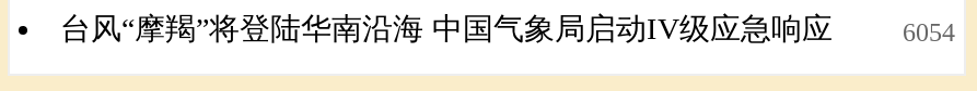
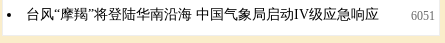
- 6054
+ 6051
